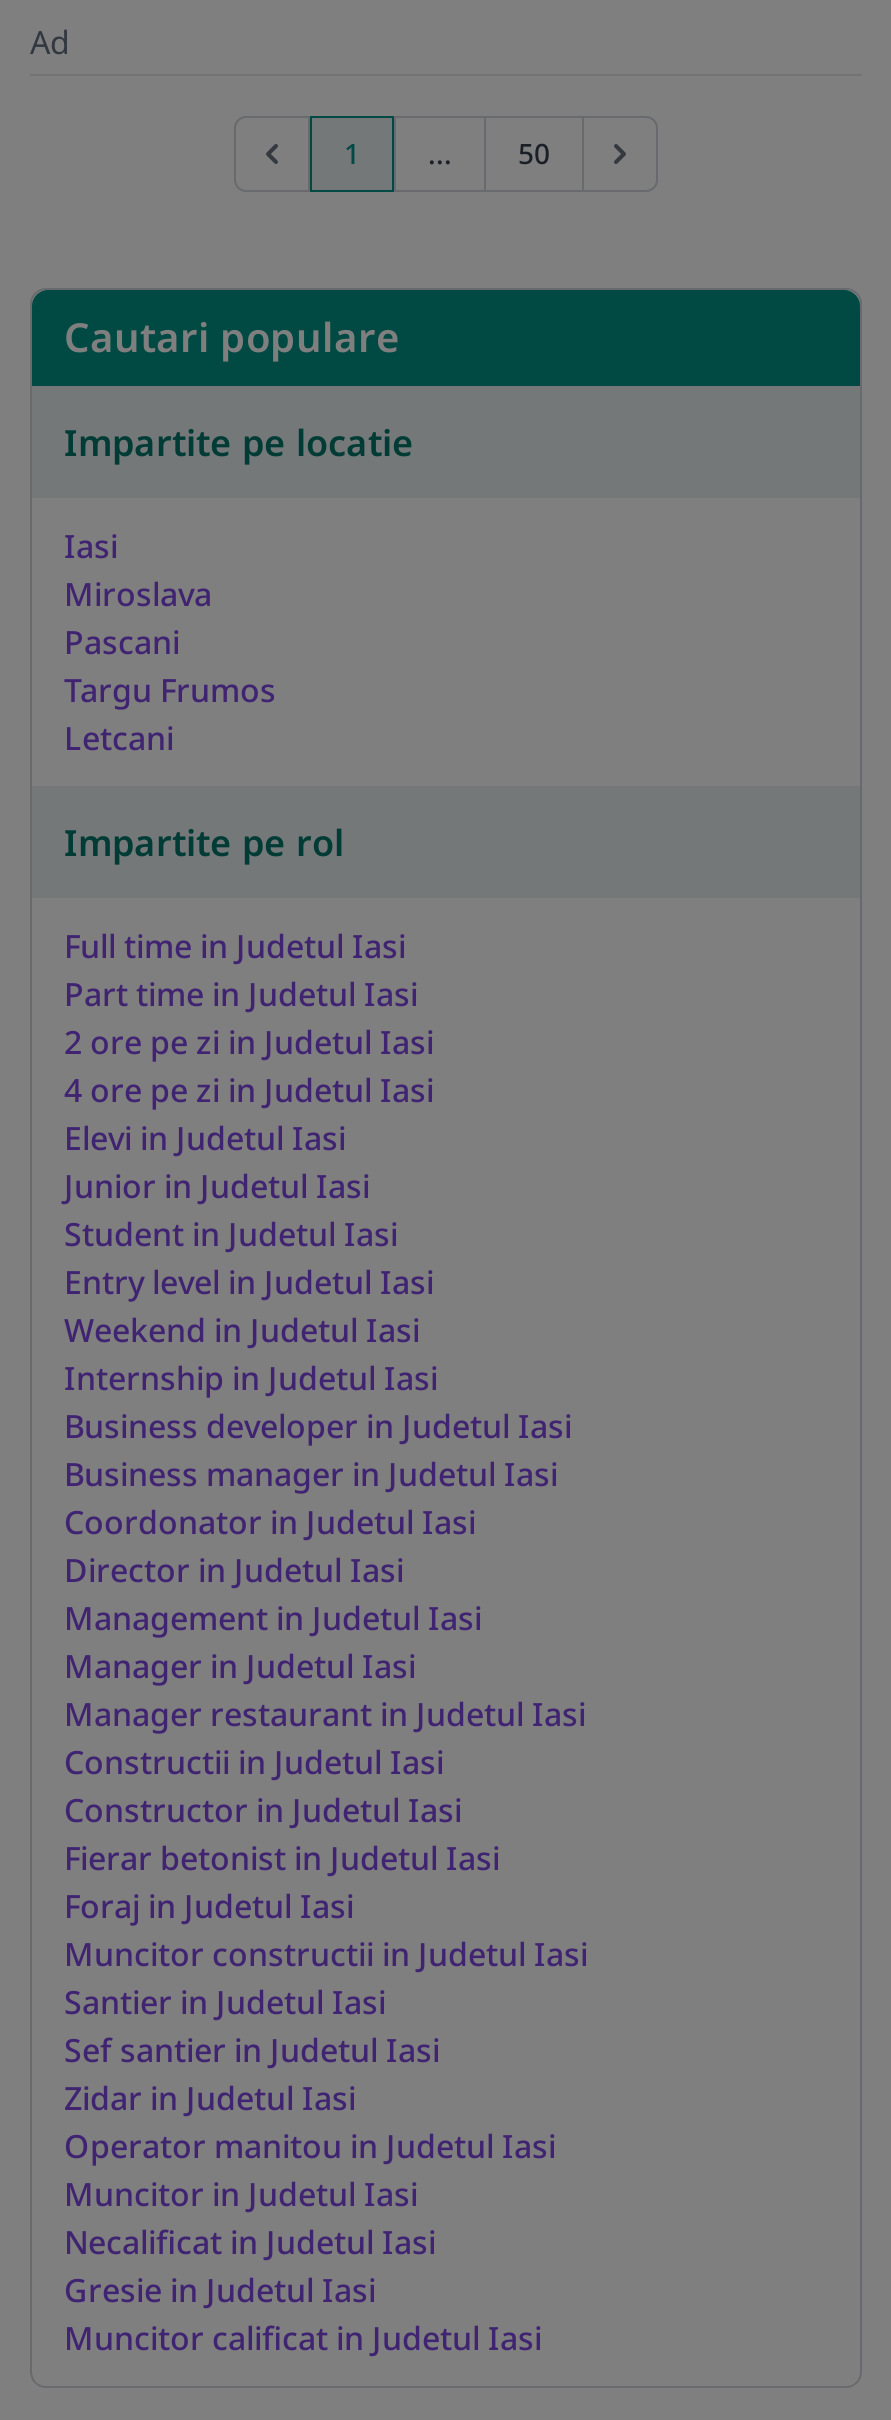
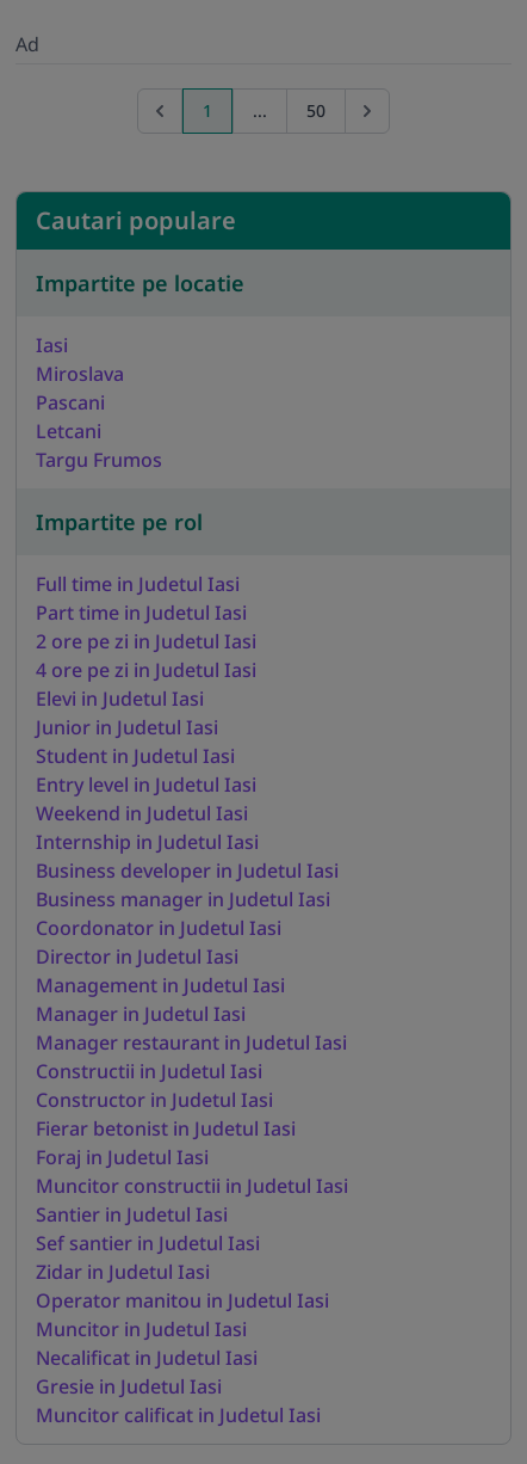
moved down: Targu Frumos

moved up: Letcani
